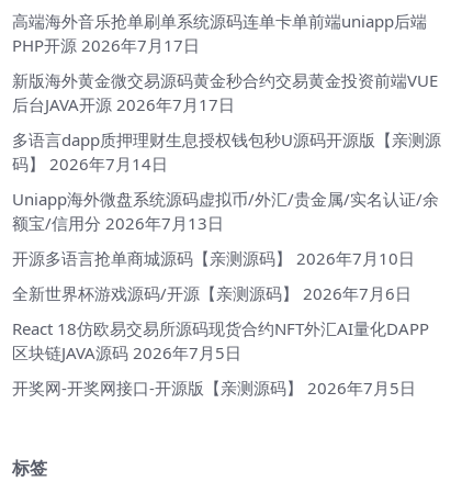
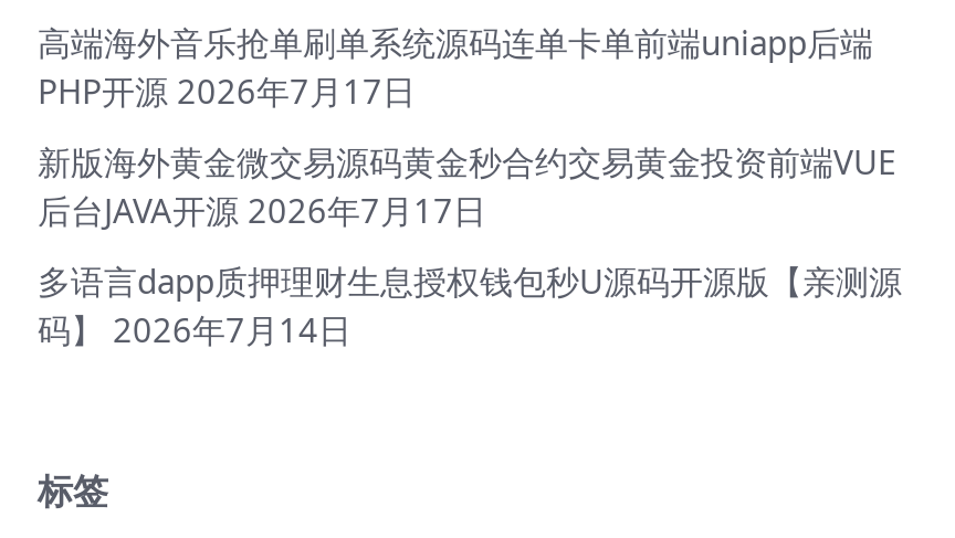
- Uniapp海外微盘系统源码虚拟币/外汇/贵金属/实名认证/余
- 额宝/信用分 2026年7月13日
- 开源多语言抢单商城源码【亲测源码】 2026年7月10日
- 全新世界杯游戏源码/开源【亲测源码】 2026年7月6日
- React 18仿欧易交易所源码现货合约NFT外汇AI量化DAPP
- 区块链JAVA源码 2026年7月5日
- 开奖网-开奖网接口-开源版【亲测源码】 2026年7月5日
